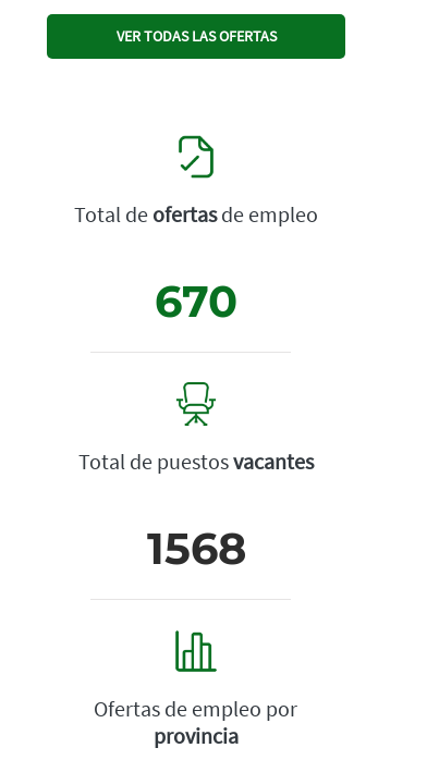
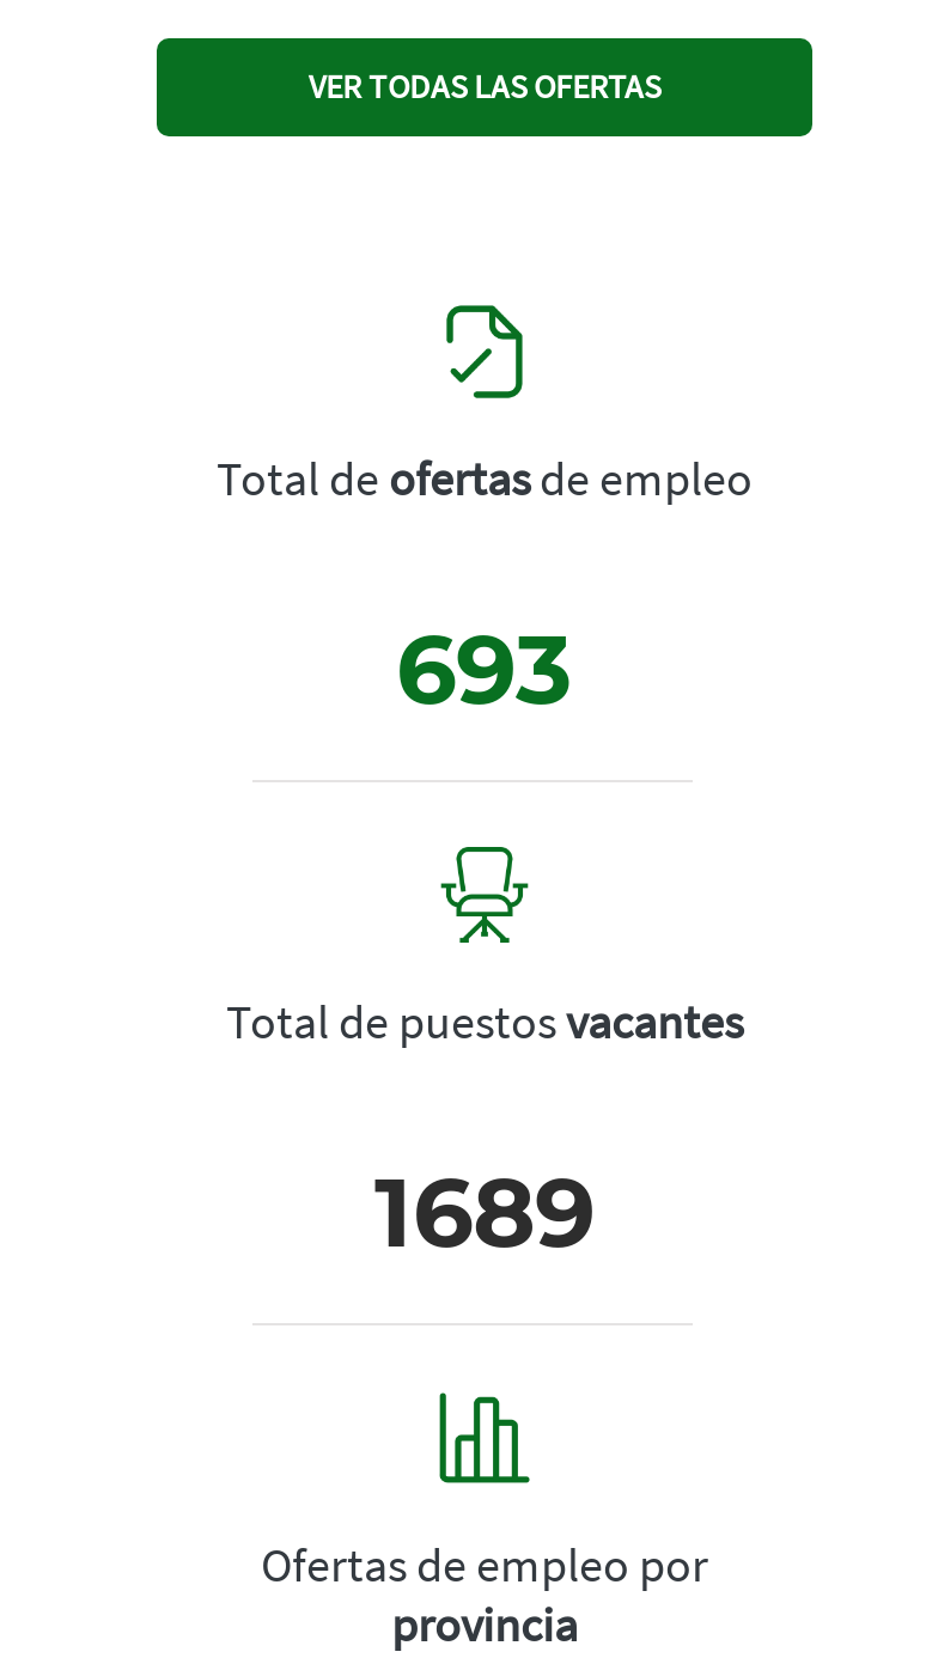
- 670
+ 693

- 1568
+ 1689
